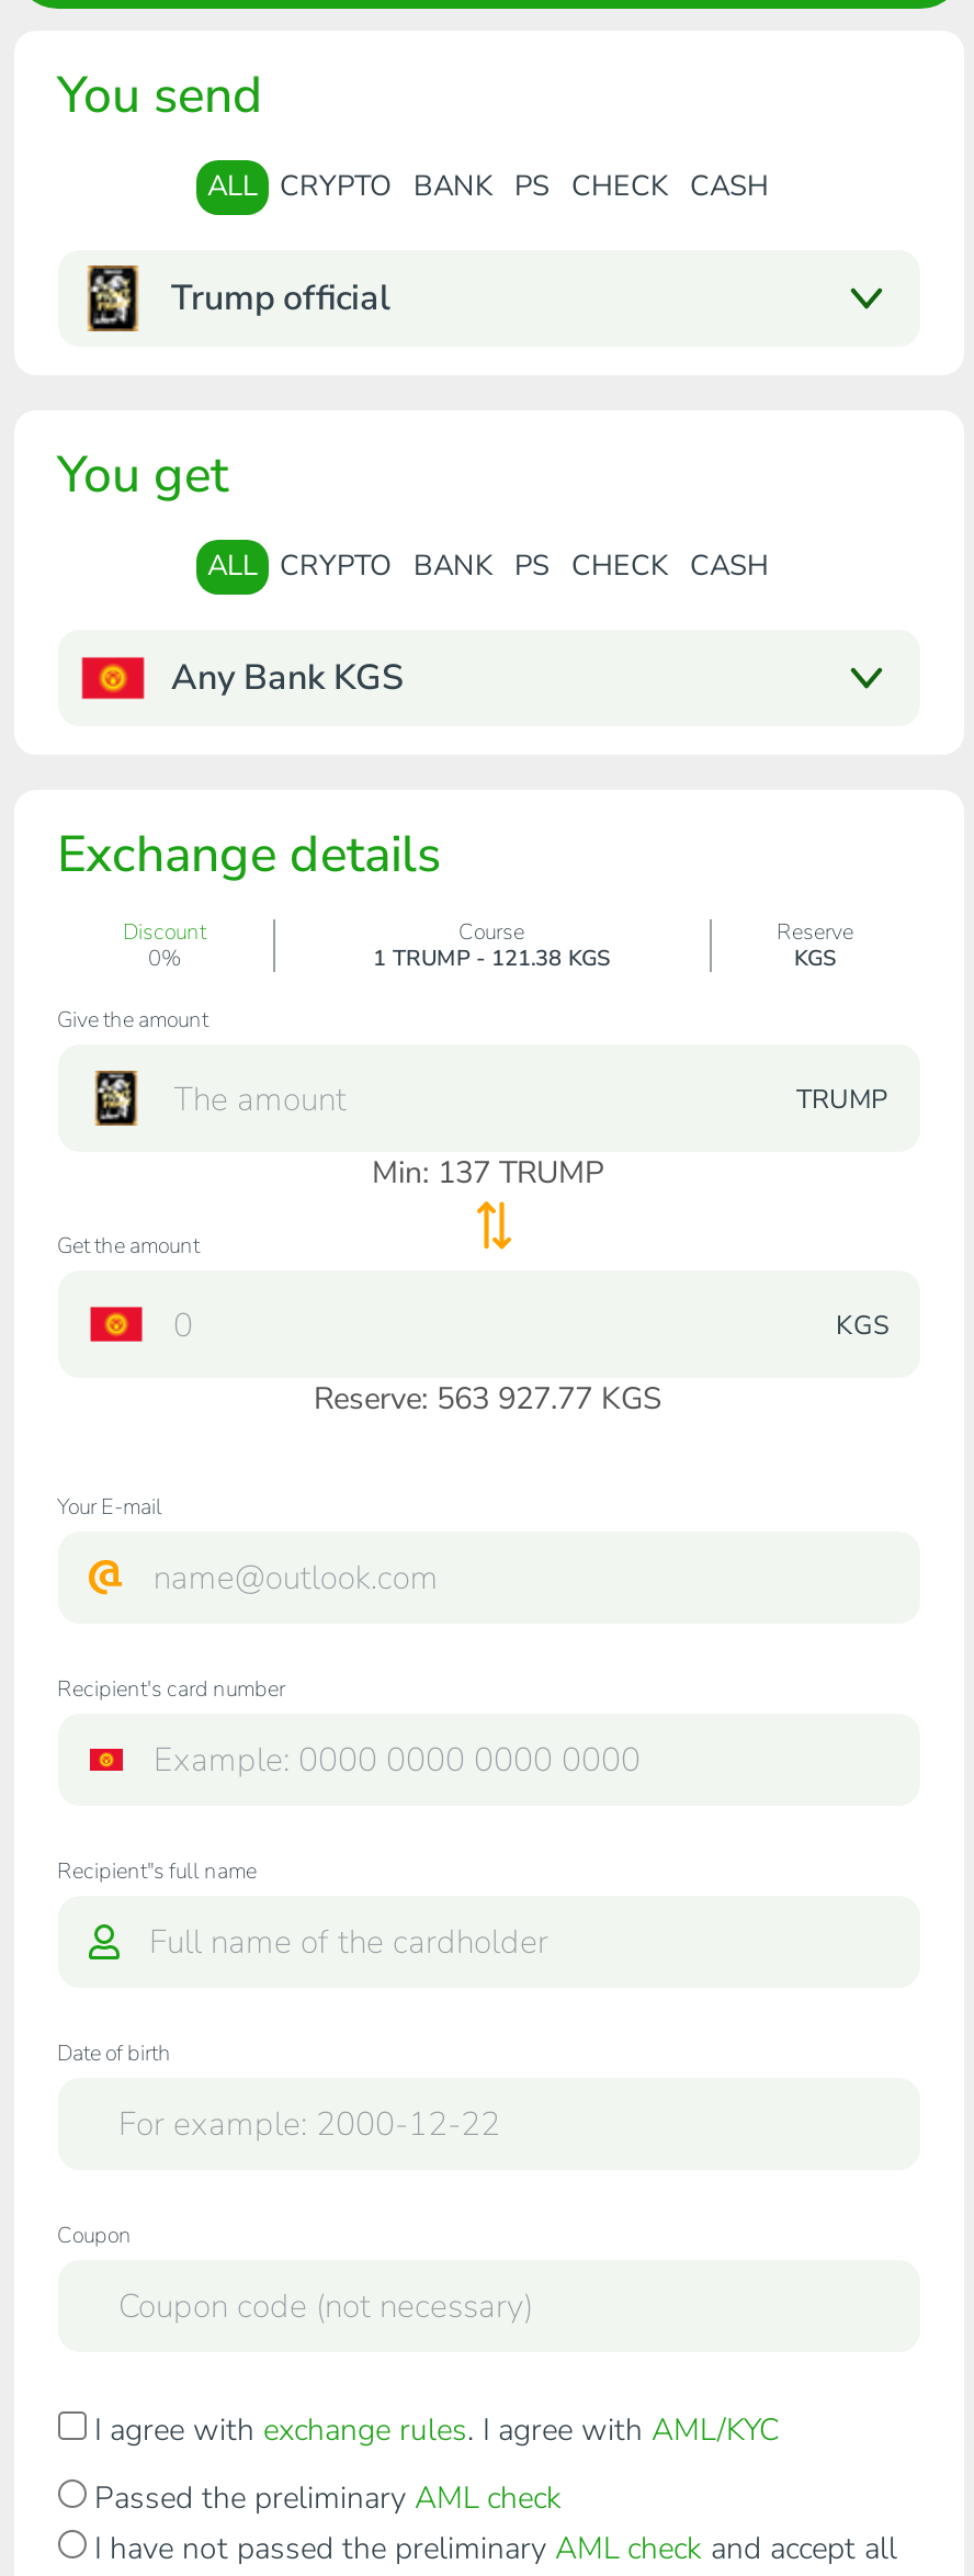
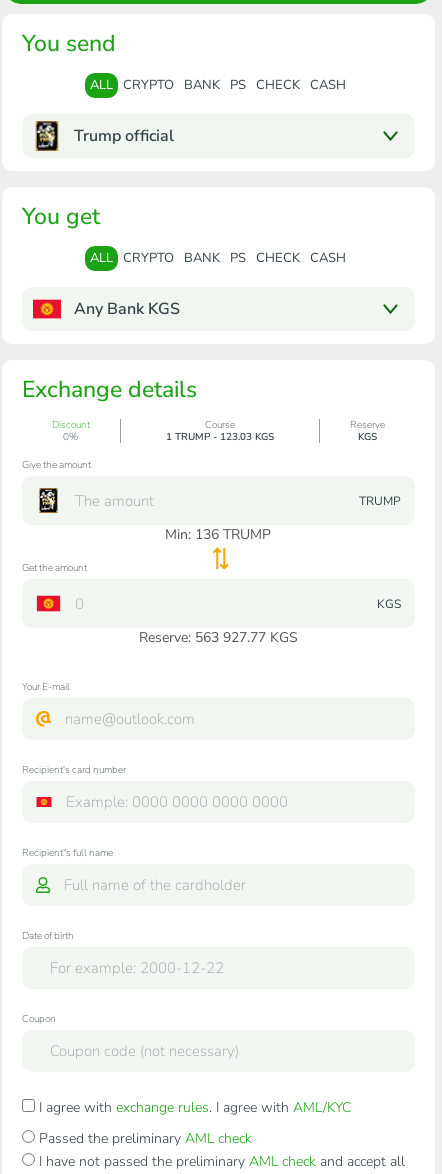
- 1 TRUMP - 121.38 KGS
+ 1 TRUMP - 123.03 KGS

- Min: 137 TRUMP
+ Min: 136 TRUMP
